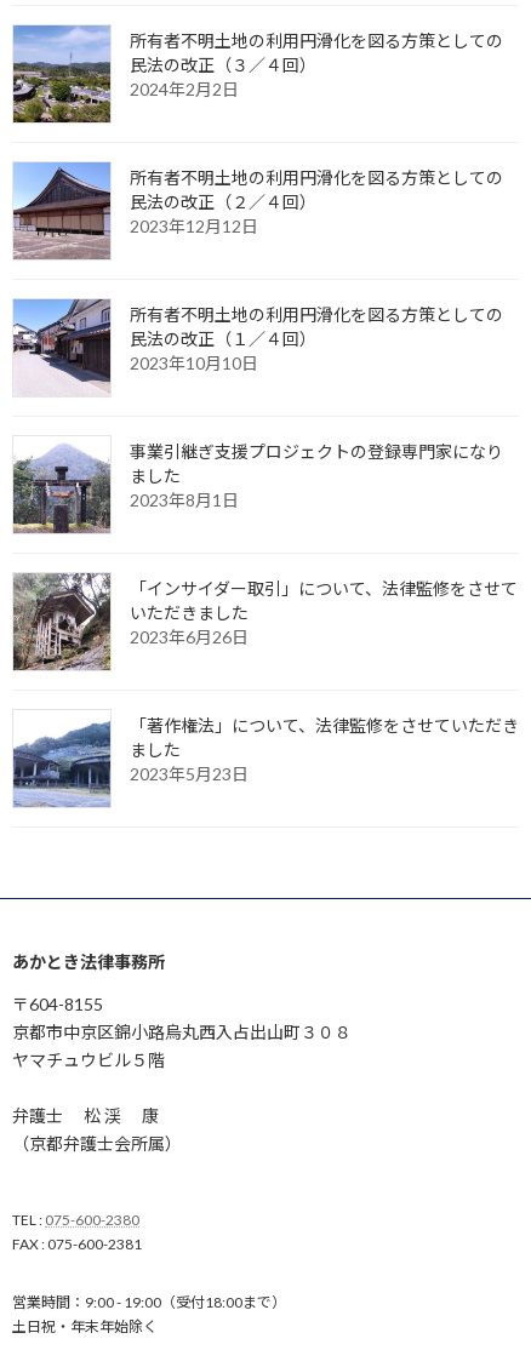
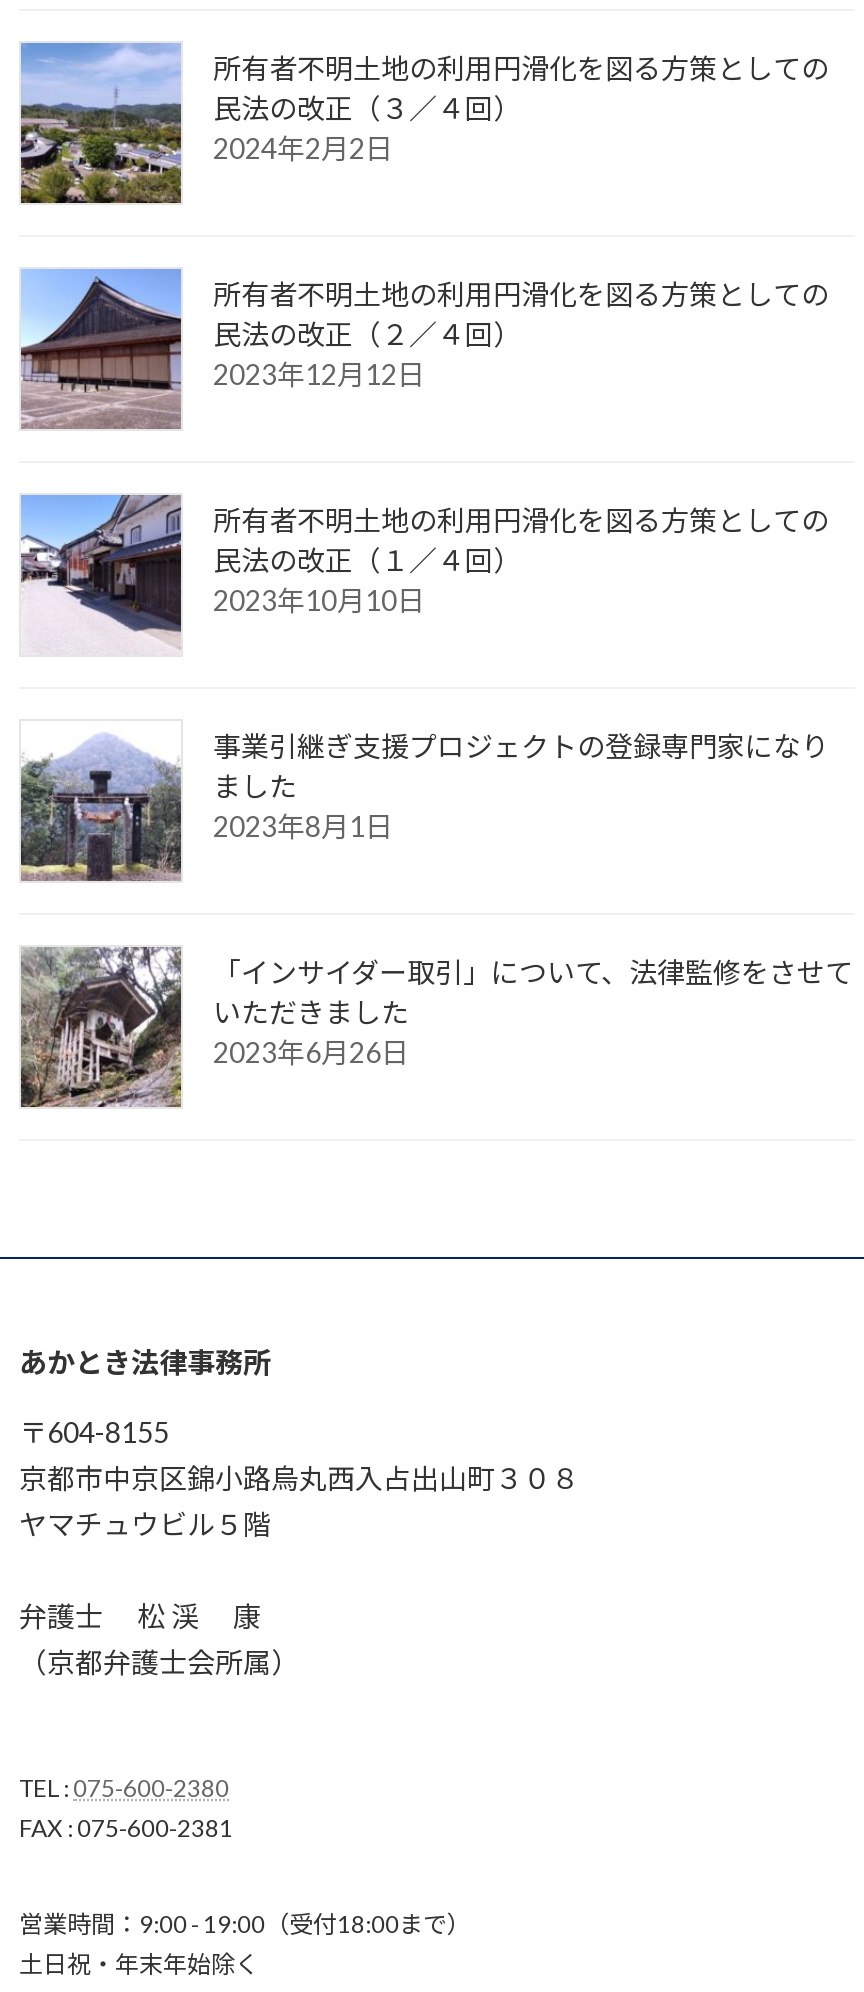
- [image]
- 「著作権法」について、法律監修をさせていただき
- ました
- 2023年5月23日
